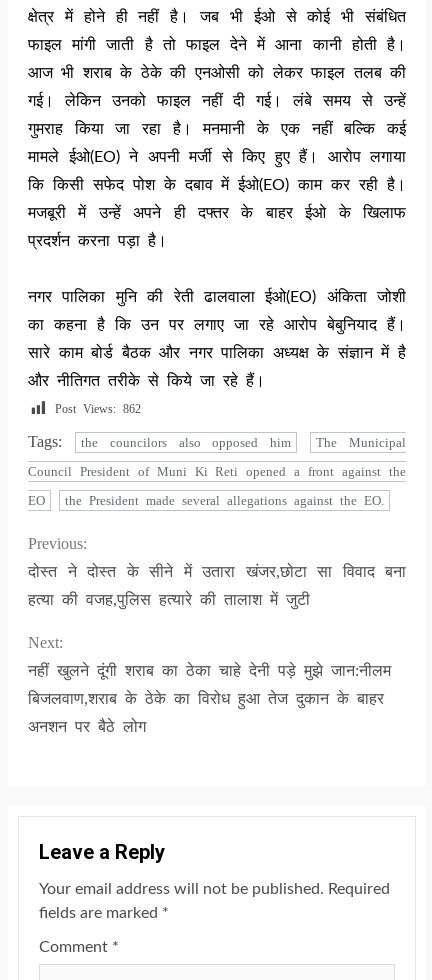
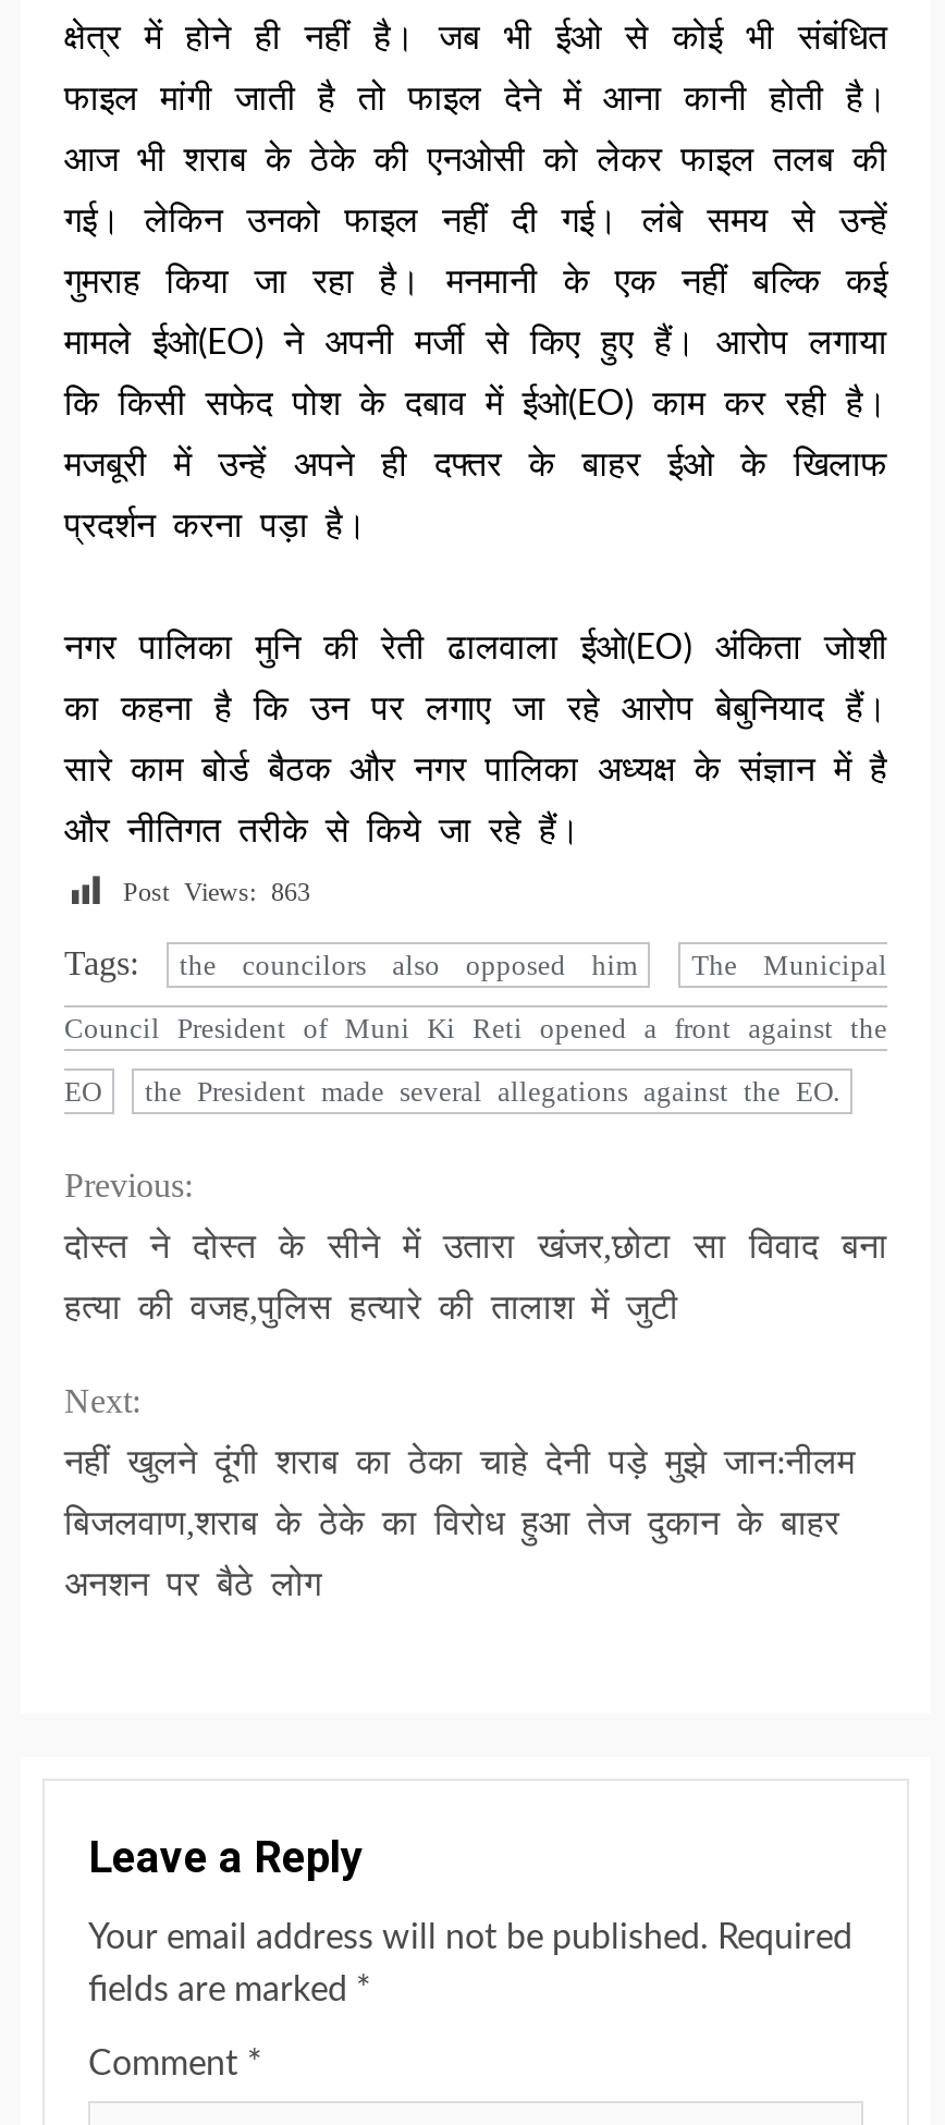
- Post Views: 862
+ Post Views: 863
